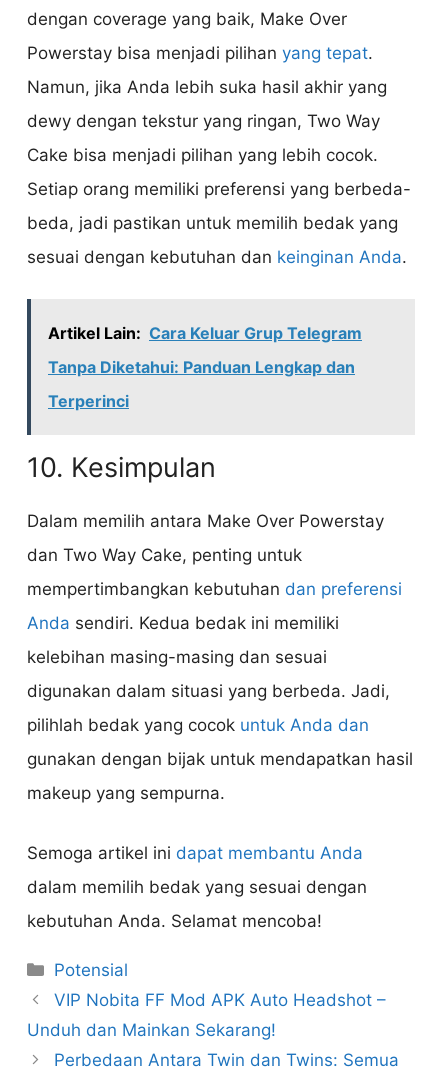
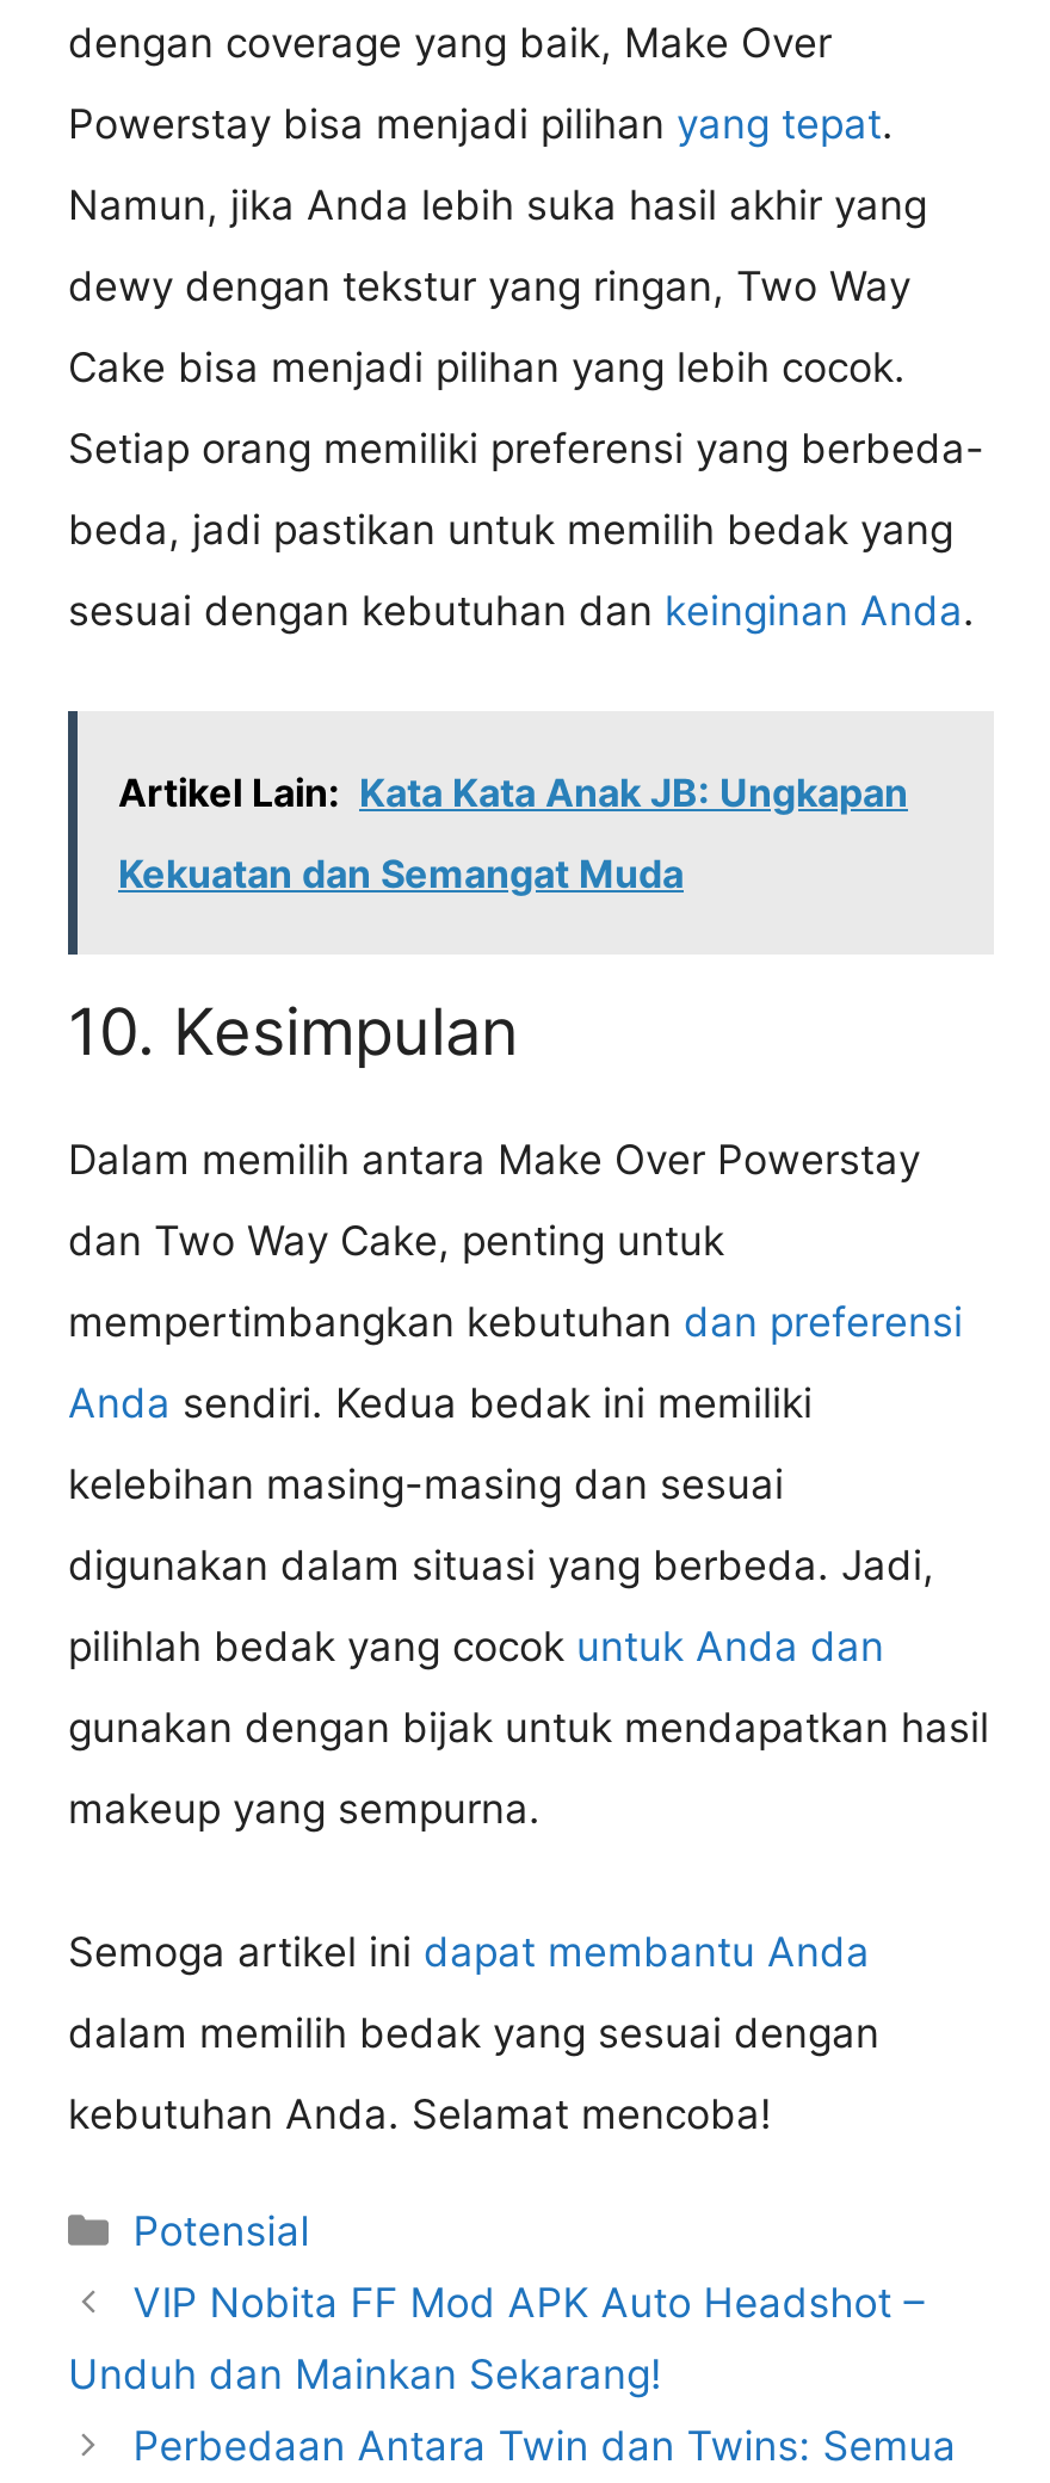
- Artikel Lain: Cara Keluar Grup Telegram
- Tanpa Diketahui: Panduan Lengkap dan
- Terperinci
+ Artikel Lain: Kata Kata Anak JB: Ungkapan
+ Kekuatan dan Semangat Muda
